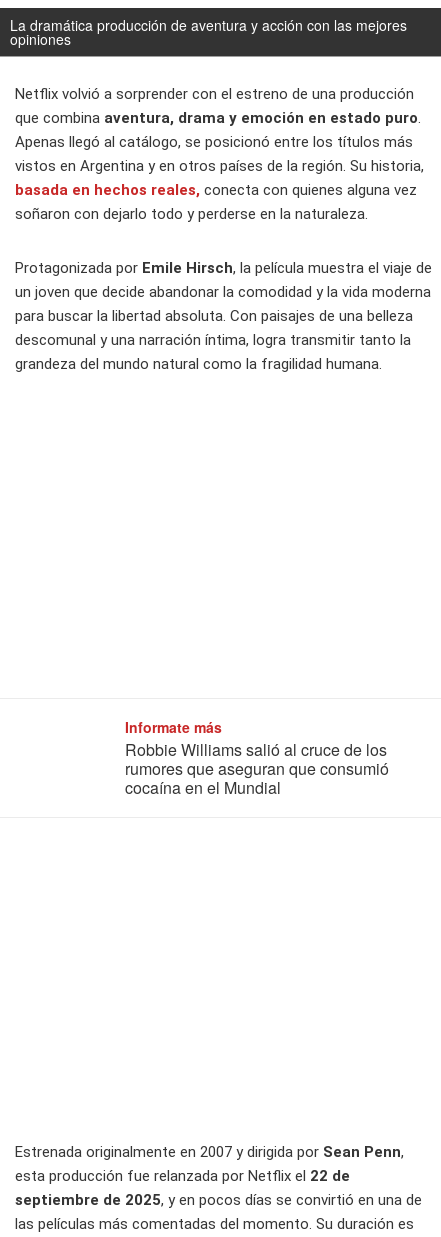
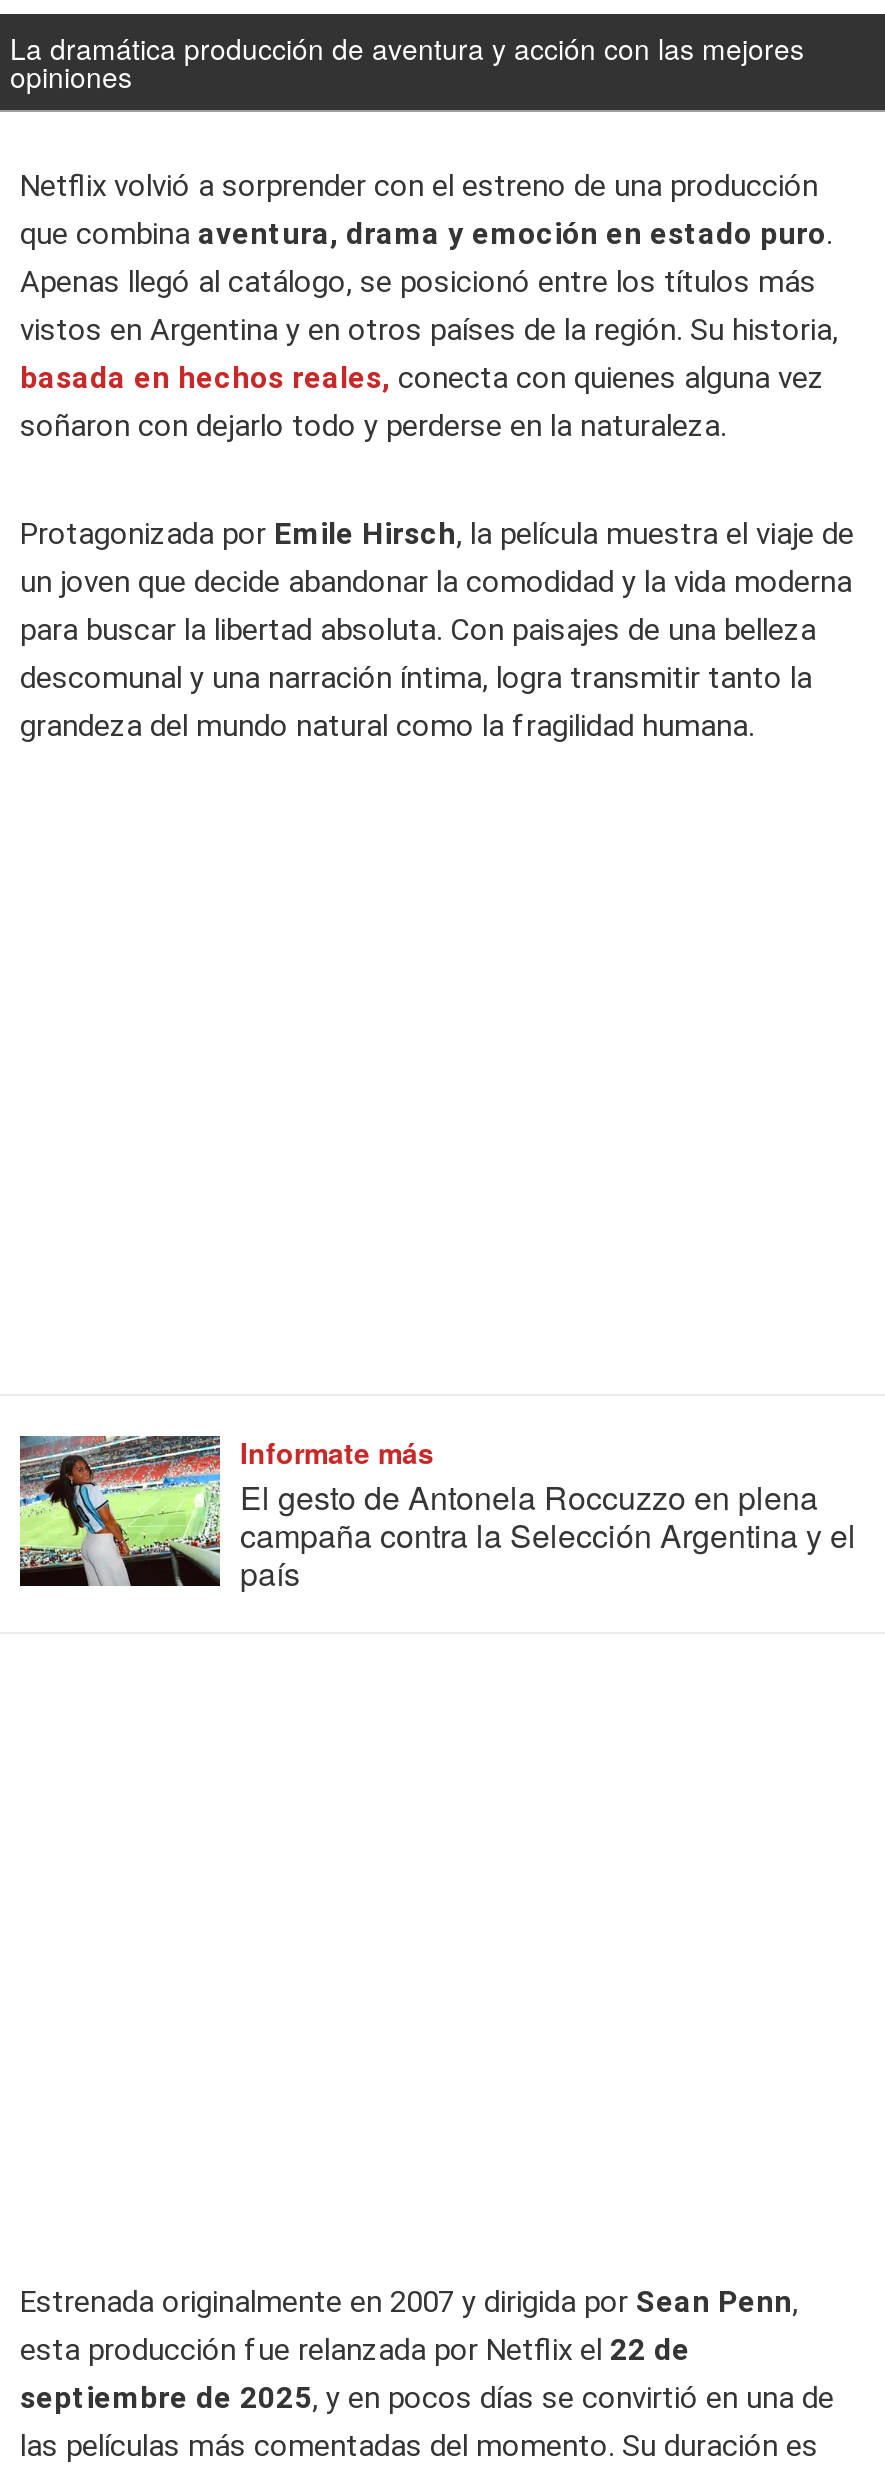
+ [image]

- Robbie Williams salió al cruce de los
- rumores que aseguran que consumió
- cocaína en el Mundial
+ El gesto de Antonela Roccuzzo en plena
+ campaña contra la Selección Argentina y el
+ país
